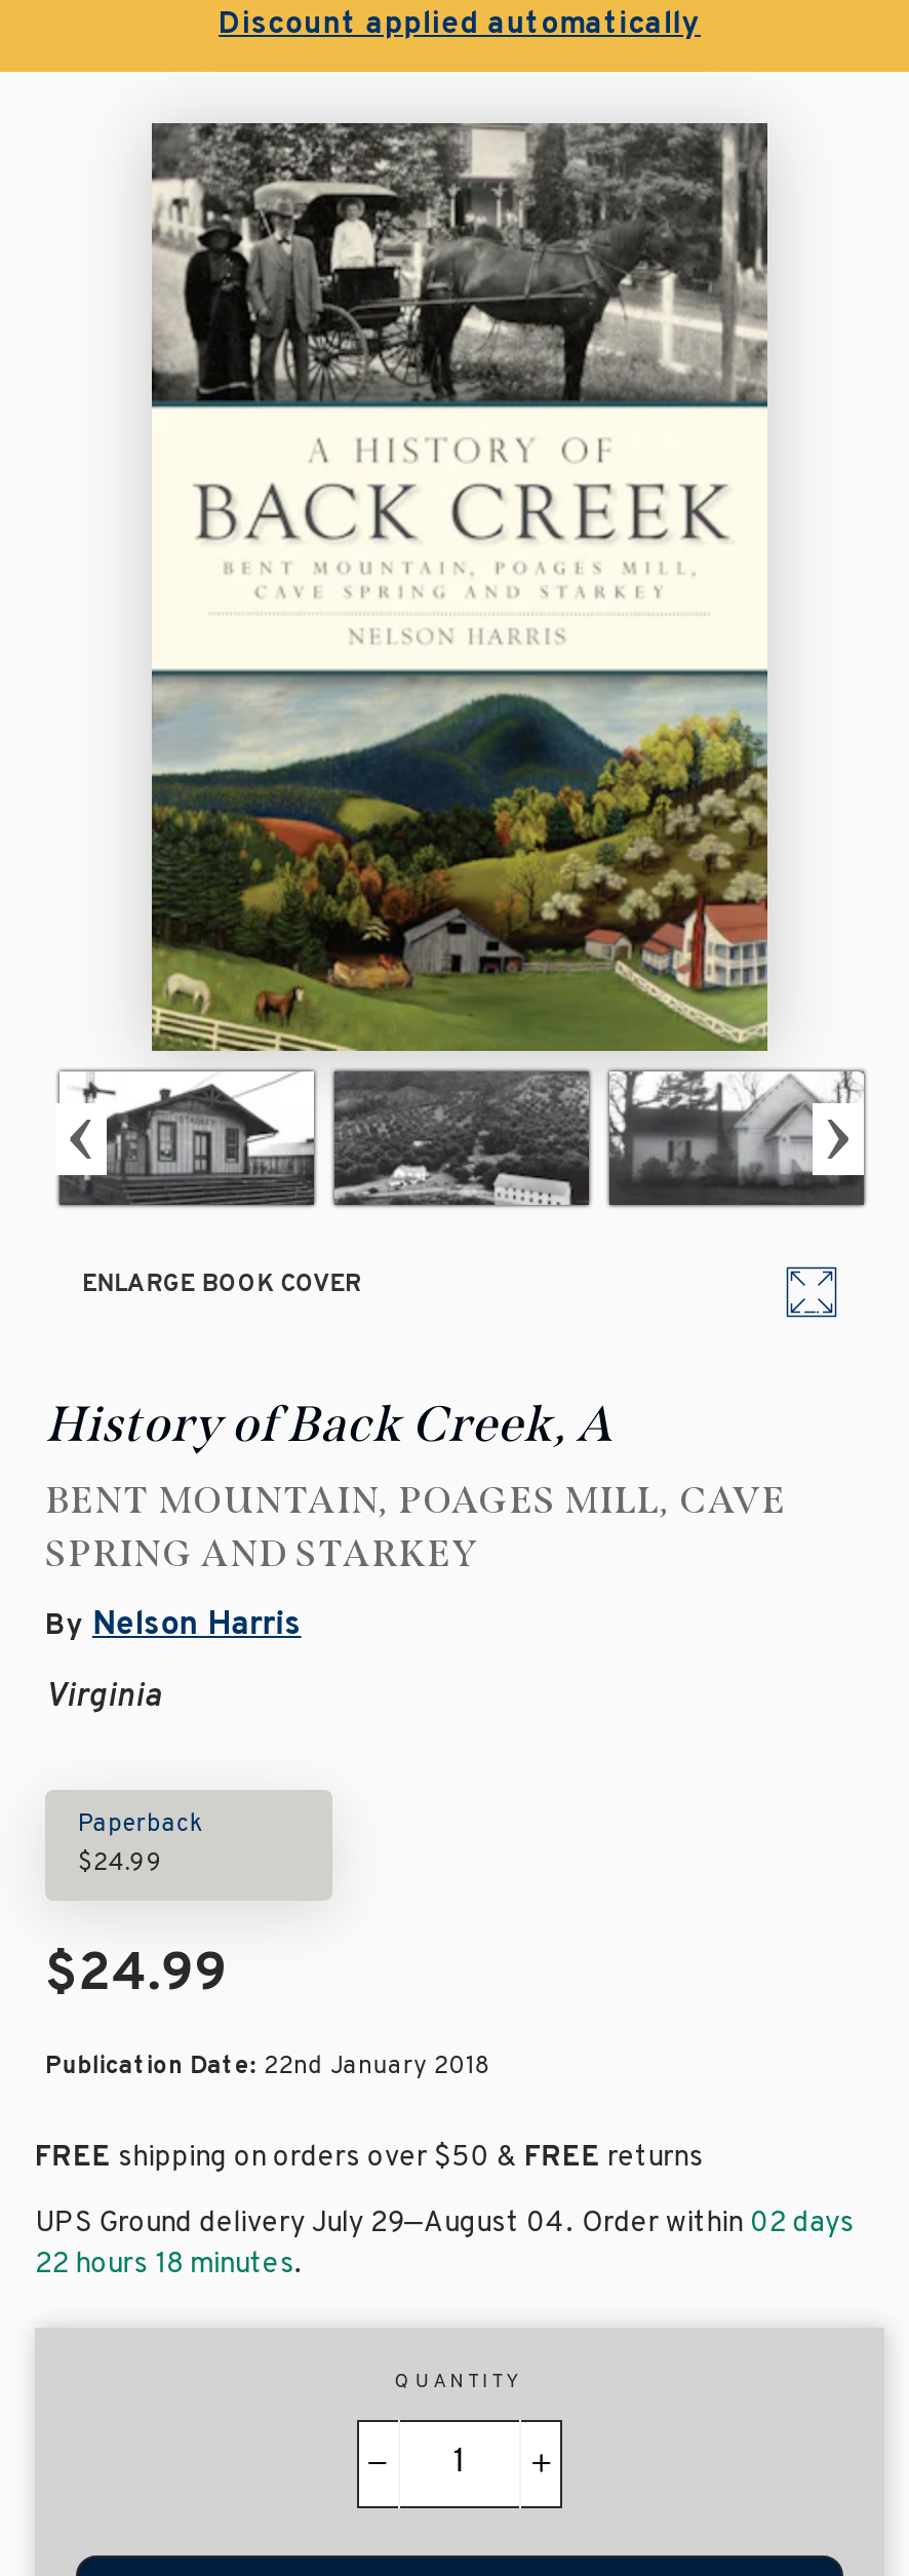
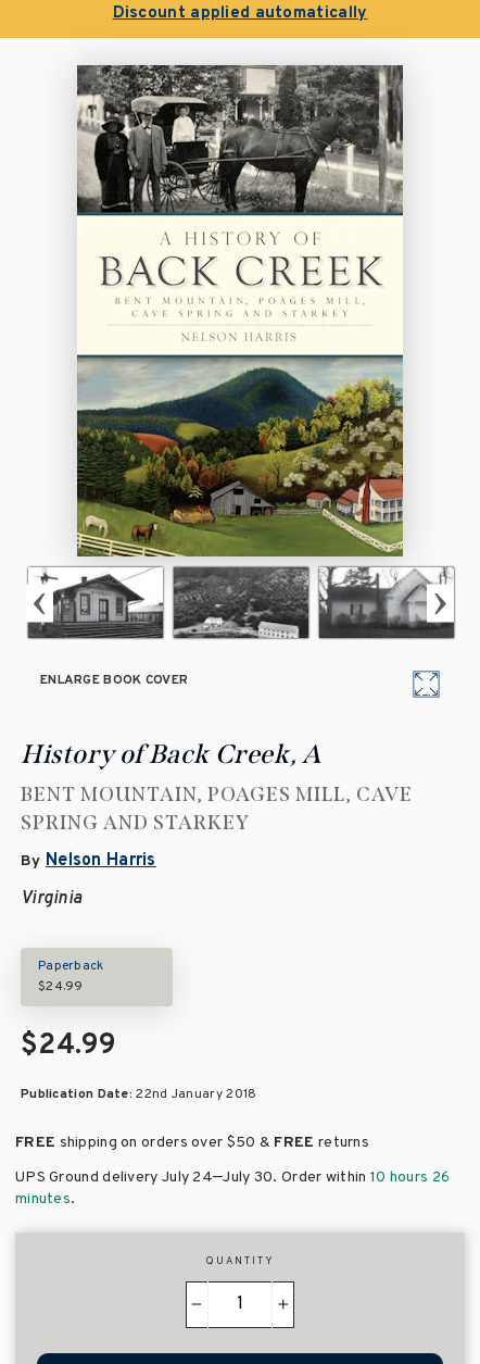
- UPS Ground delivery July 29–August 04. Order within 02 days
- 22 hours 18 minutes.
+ UPS Ground delivery July 24–July 30. Order within 10 hours 26
+ minutes.
